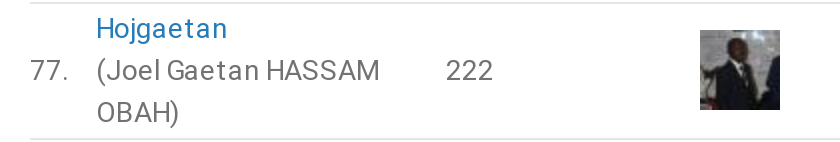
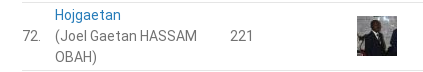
- 77. (Joel Gaetan HASSAM
+ 72. (Joel Gaetan HASSAM

- 222
+ 221
